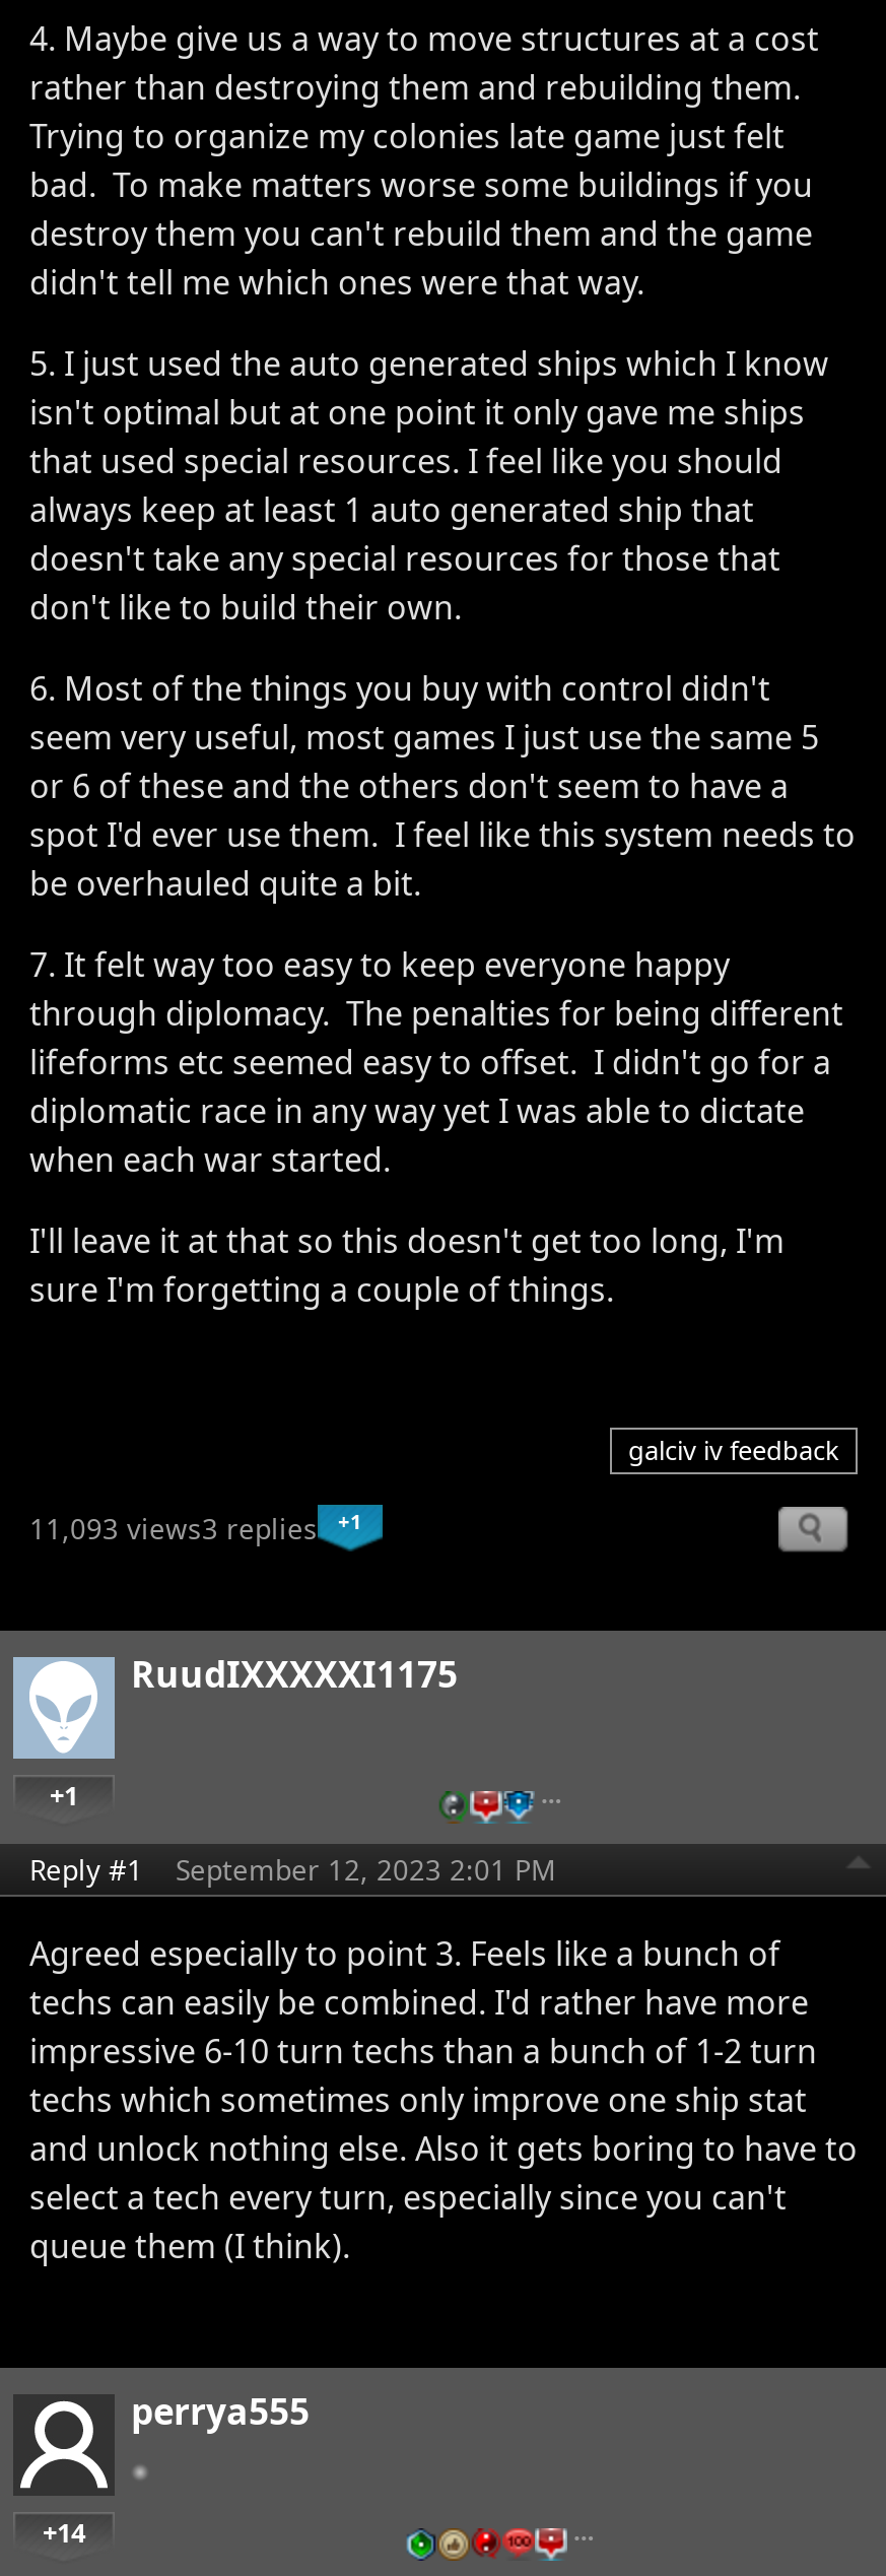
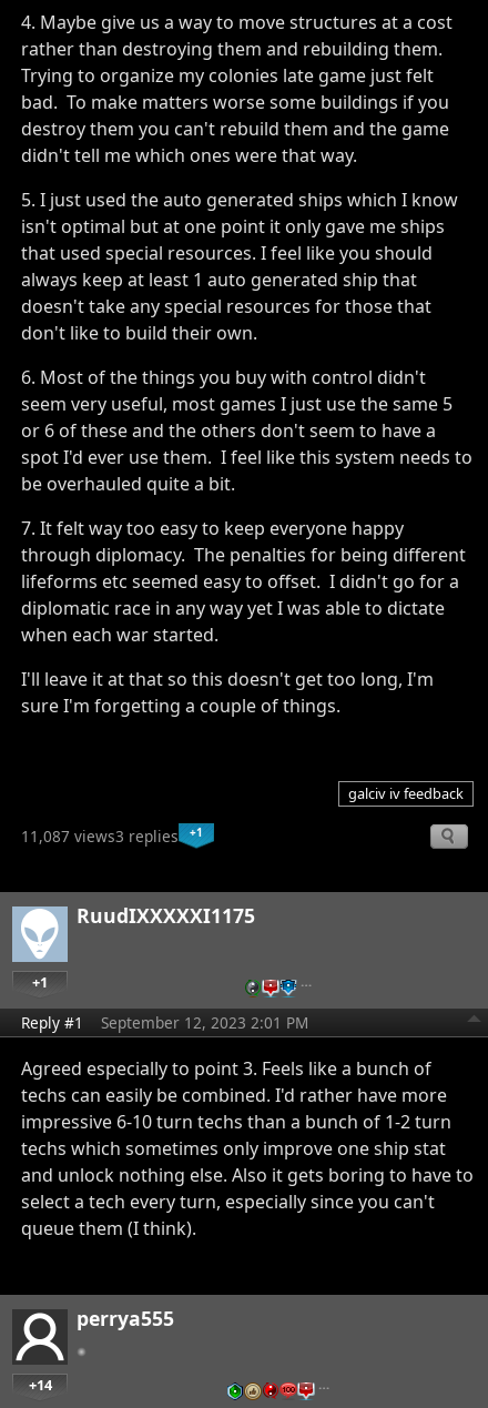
- 11,093 views3 replies
+ 11,087 views3 replies
